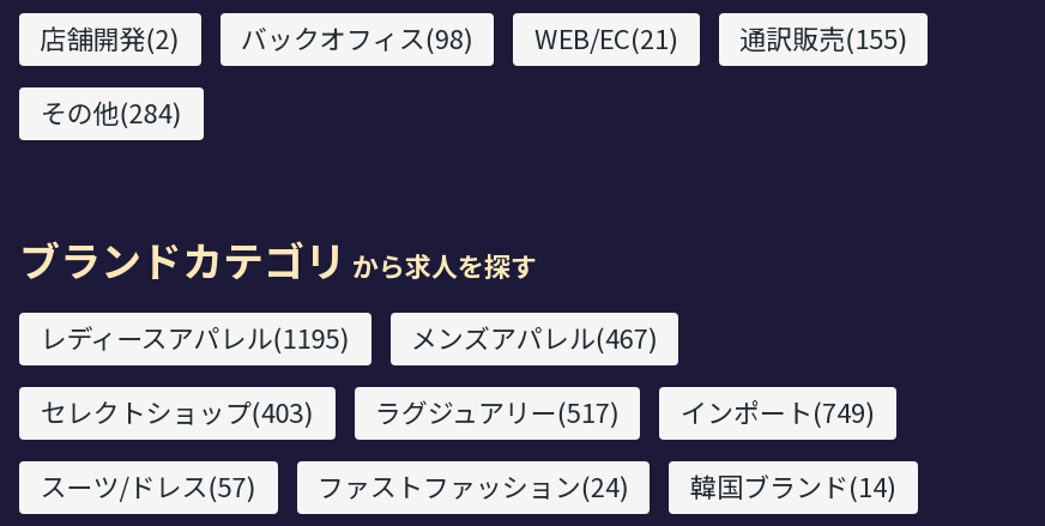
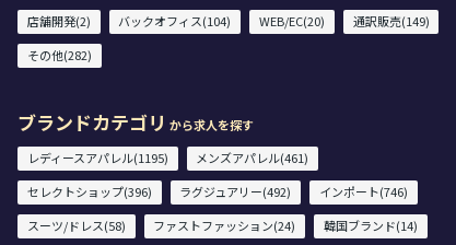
- バックオフィス(98)
- WEB/EC(21)
- 通訳販売(155)
+ バックオフィス(104)
+ WEB/EC(20)
+ 通訳販売(149)

- その他(284)
+ その他(282)

- メンズアパレル(467)
+ メンズアパレル(461)

- セレクトショップ(403)
+ セレクトショップ(396)

- ラグジュアリー(517)
+ ラグジュアリー(492)

- インポート(749)
+ インポート(746)

- スーツ/ドレス(57)
+ スーツ/ドレス(58)
